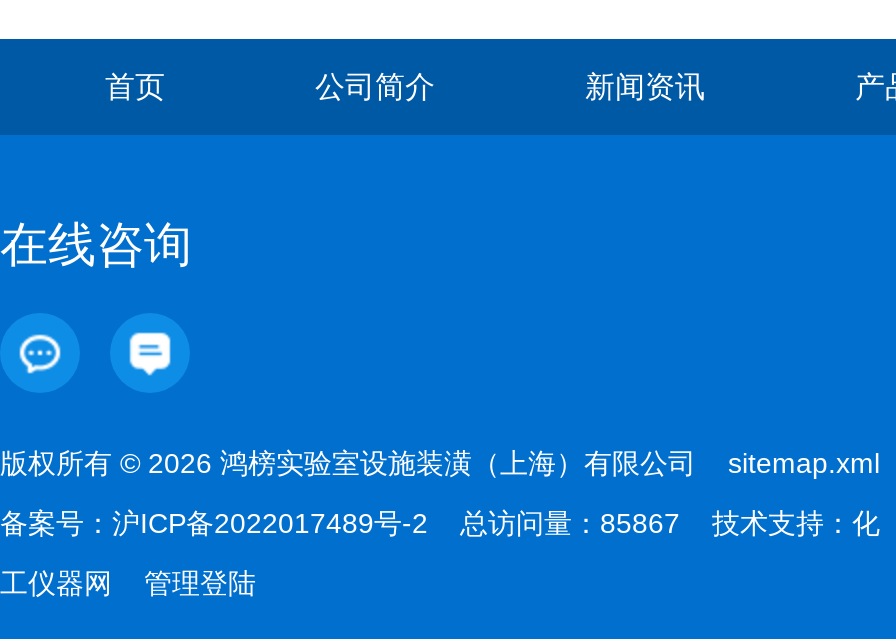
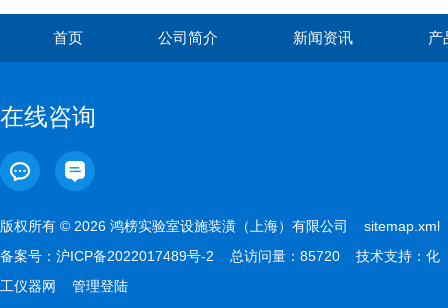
- 备案号：沪ICP备2022017489号-2总访问量：85867 技术支持：化
+ 备案号：沪ICP备2022017489号-2总访问量：85720 技术支持：化
